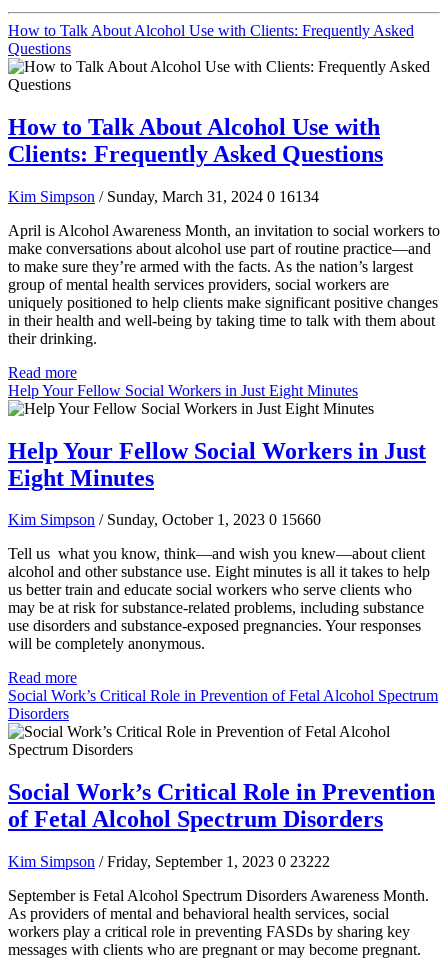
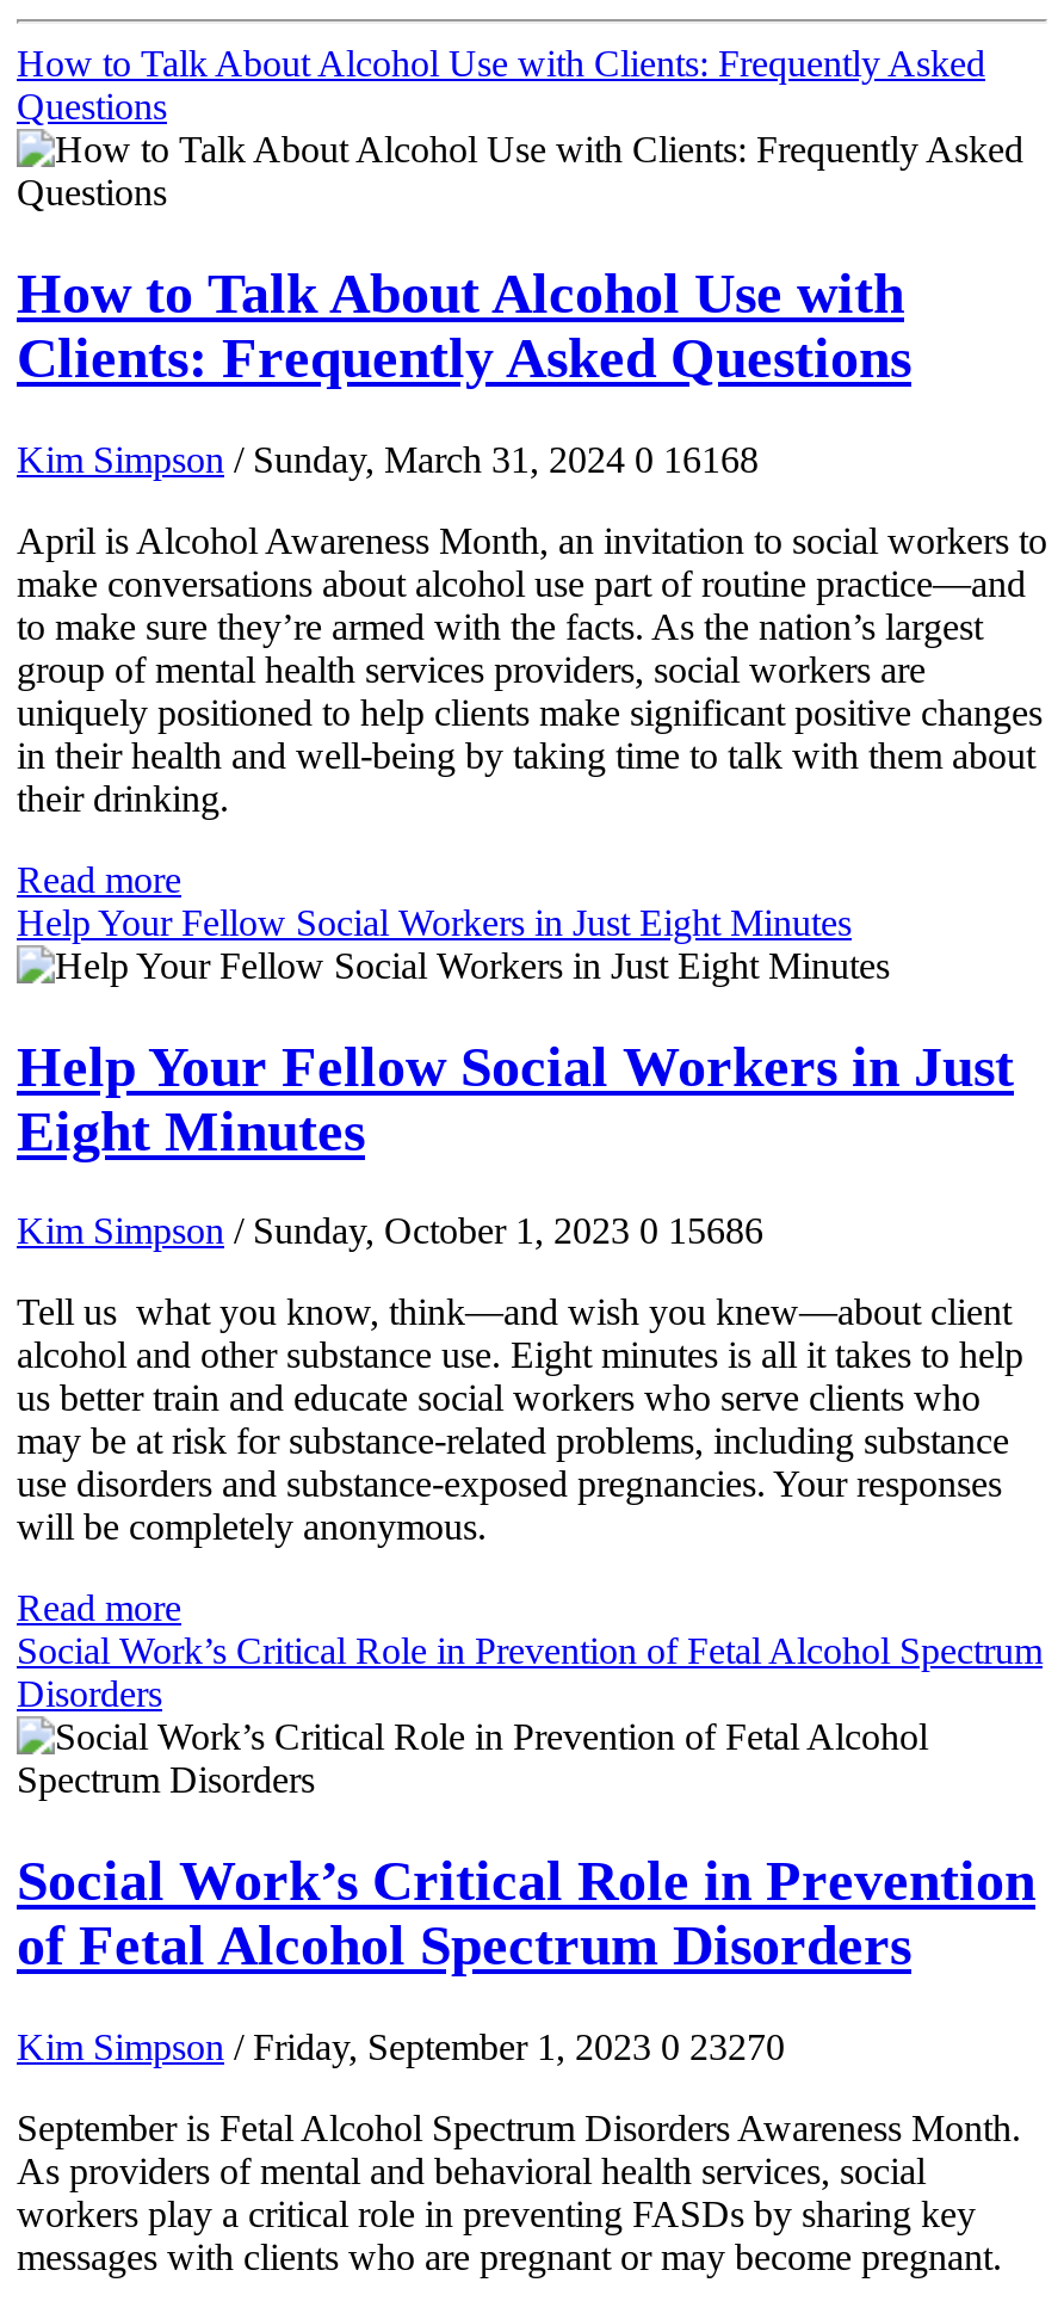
- Kim Simpson / Sunday, March 31, 2024 0 16134
+ Kim Simpson / Sunday, March 31, 2024 0 16168

- Kim Simpson / Sunday, October 1, 2023 0 15660
+ Kim Simpson / Sunday, October 1, 2023 0 15686

- Kim Simpson / Friday, September 1, 2023 0 23222
+ Kim Simpson / Friday, September 1, 2023 0 23270
